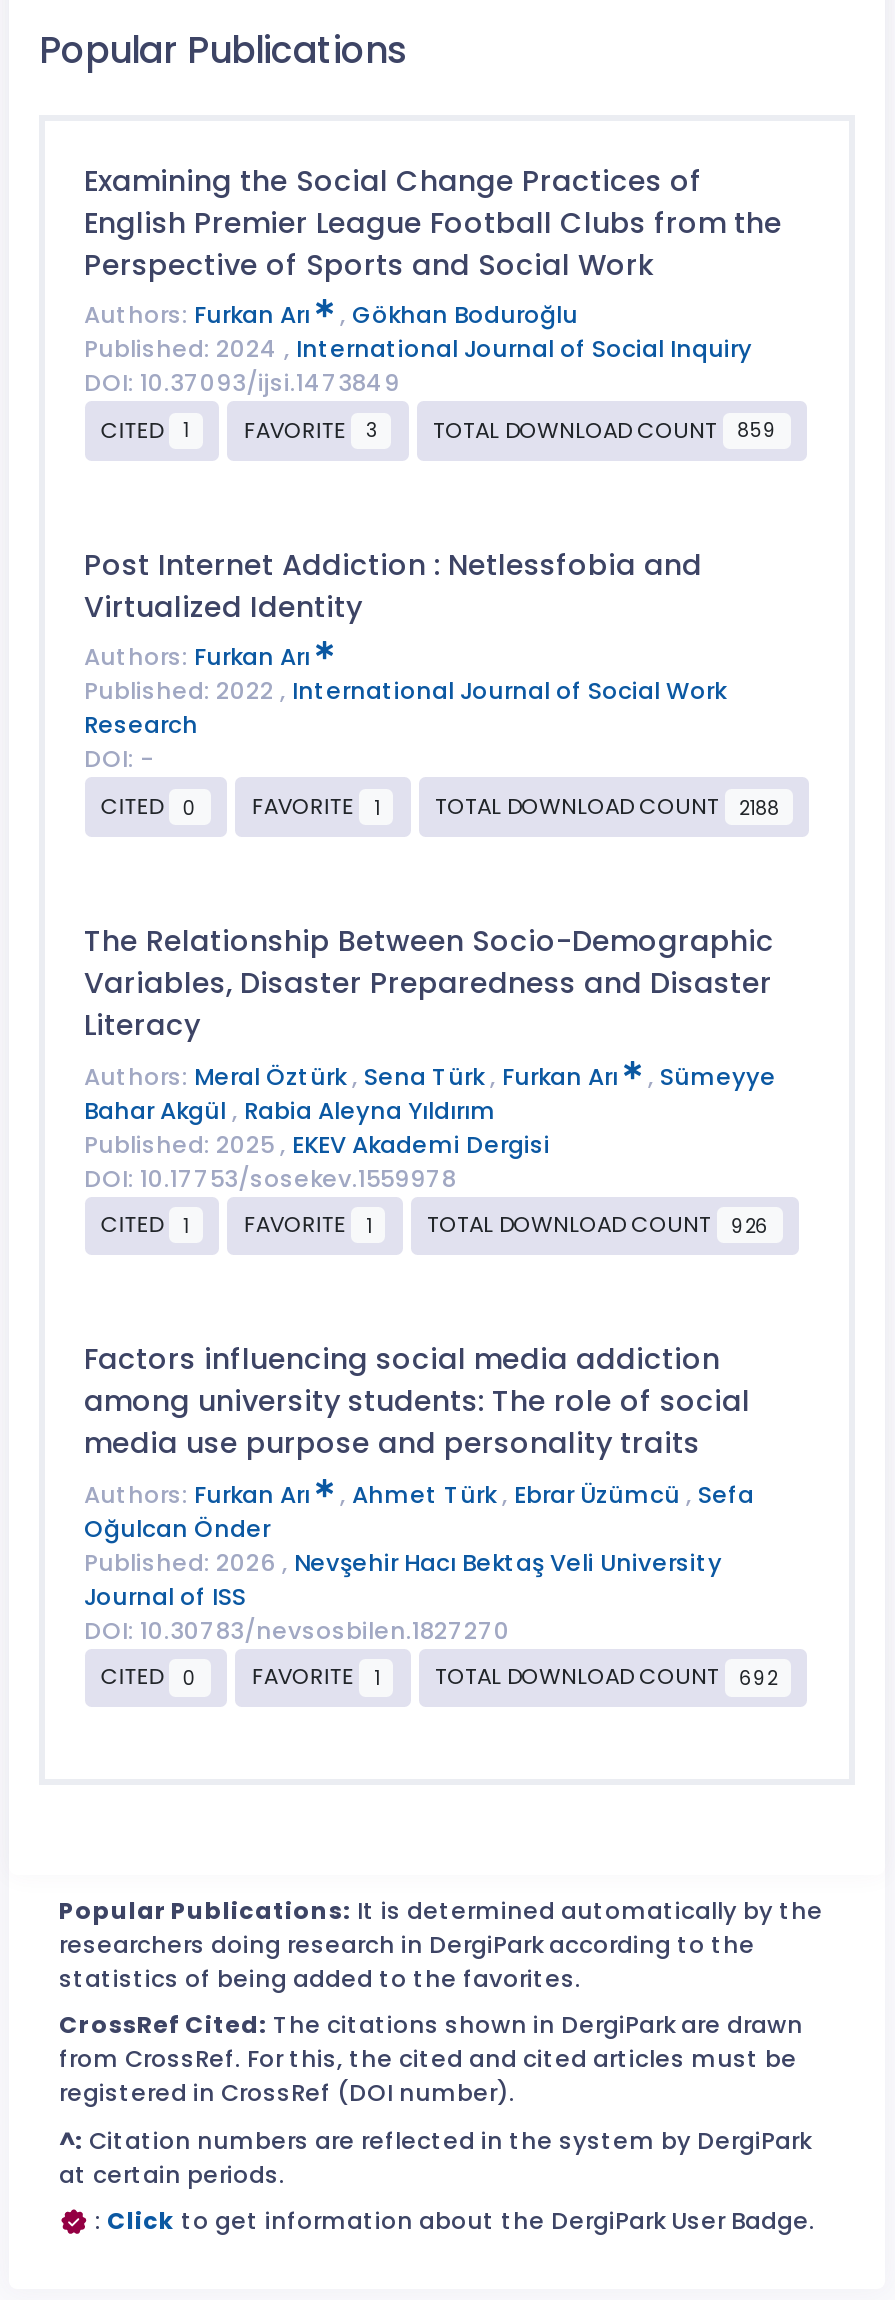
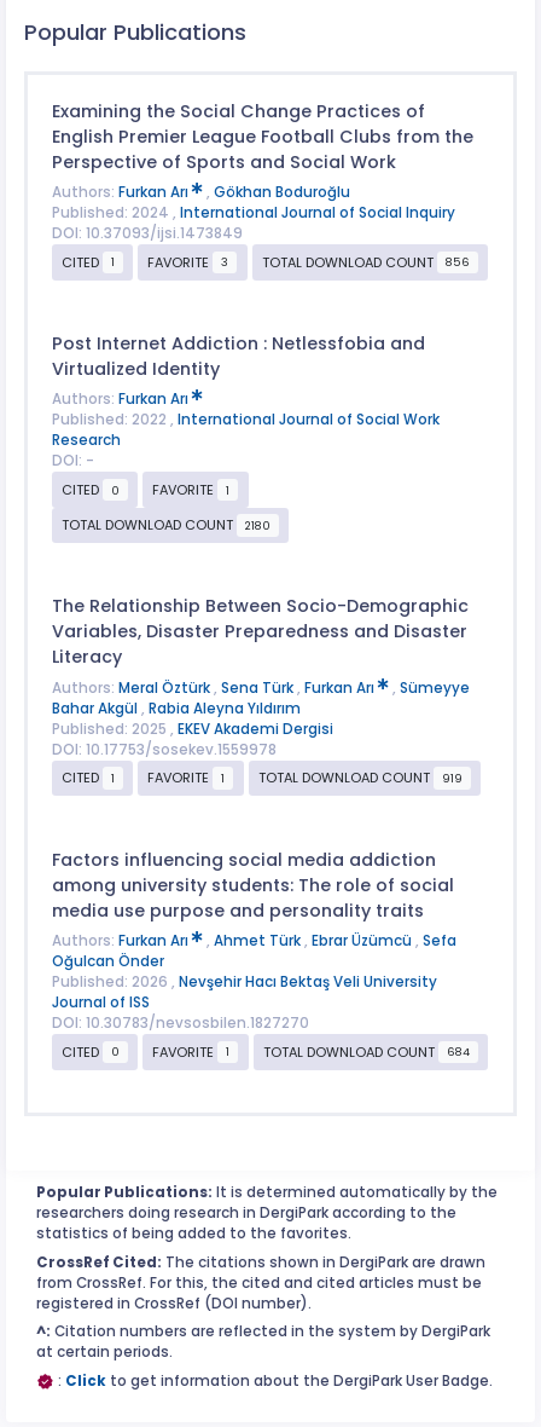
- TOTAL DOWNLOAD COUNT 859
+ TOTAL DOWNLOAD COUNT 856

- TOTAL DOWNLOAD COUNT 2188
+ TOTAL DOWNLOAD COUNT 2180

- TOTAL DOWNLOAD COUNT 926
+ TOTAL DOWNLOAD COUNT 919

- TOTAL DOWNLOAD COUNT 692
+ TOTAL DOWNLOAD COUNT 684
